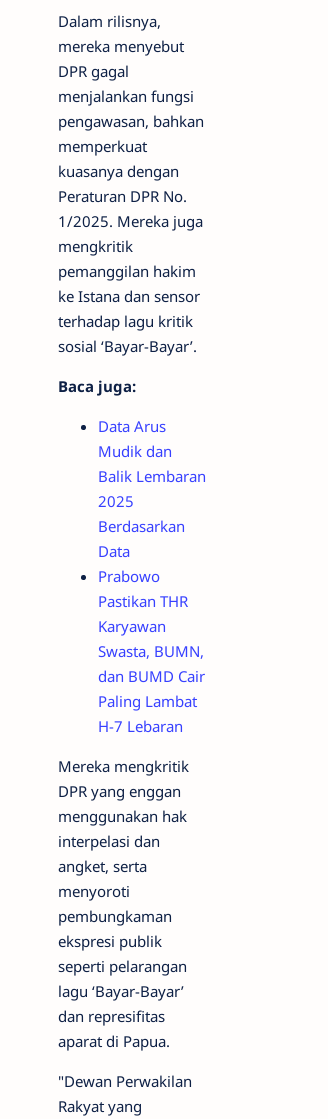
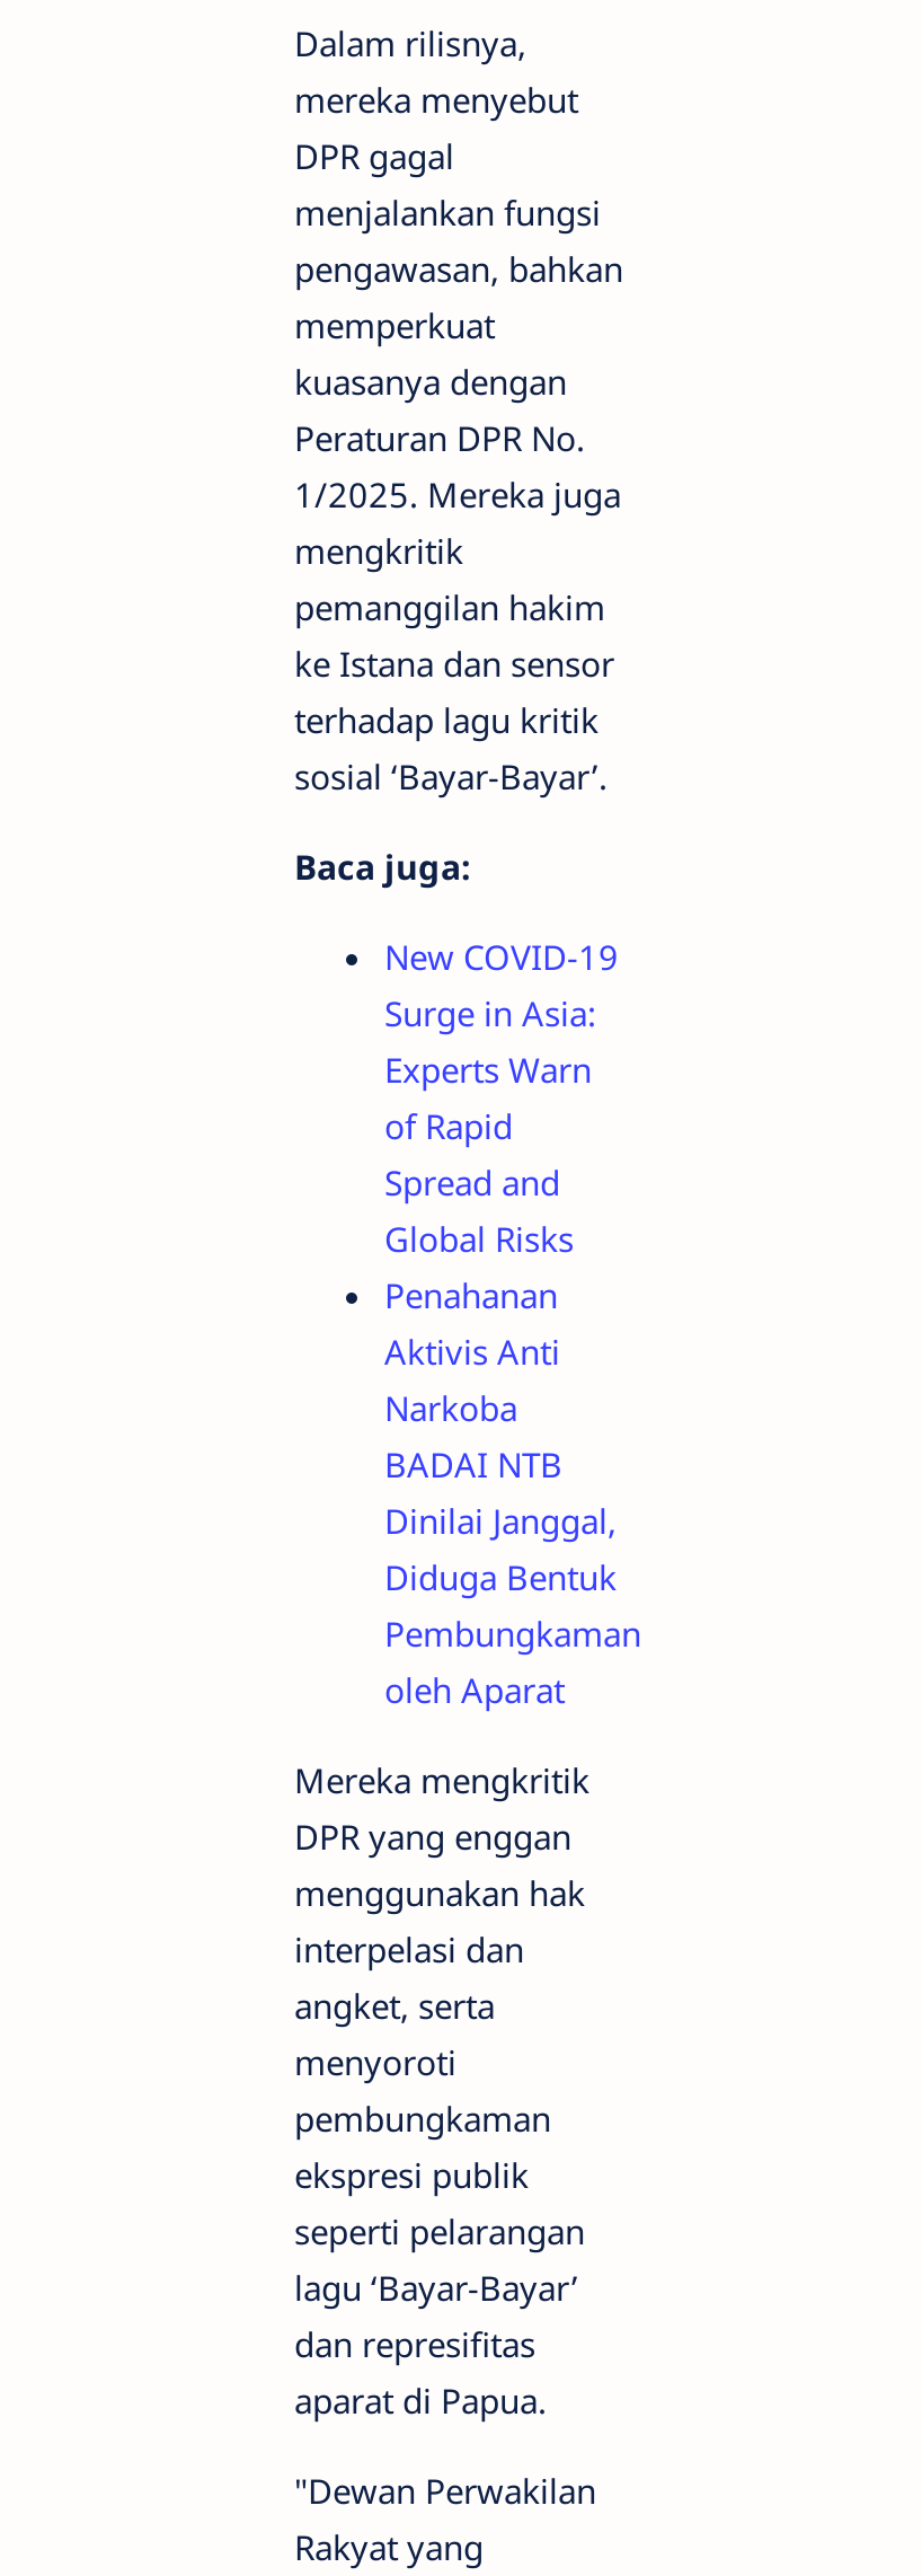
- Data Arus
- Mudik dan
- Balik Lembaran
- 2025
- Berdasarkan
- Data
- Prabowo
- Pastikan THR
- Karyawan
- Swasta, BUMN,
- dan BUMD Cair
- Paling Lambat
- H-7 Lebaran
+ New COVID-19
+ Surge in Asia:
+ Experts Warn
+ of Rapid
+ Spread and
+ Global Risks
+ Penahanan
+ Aktivis Anti
+ Narkoba
+ BADAI NTB
+ Dinilai Janggal,
+ Diduga Bentuk
+ Pembungkaman
+ oleh Aparat
